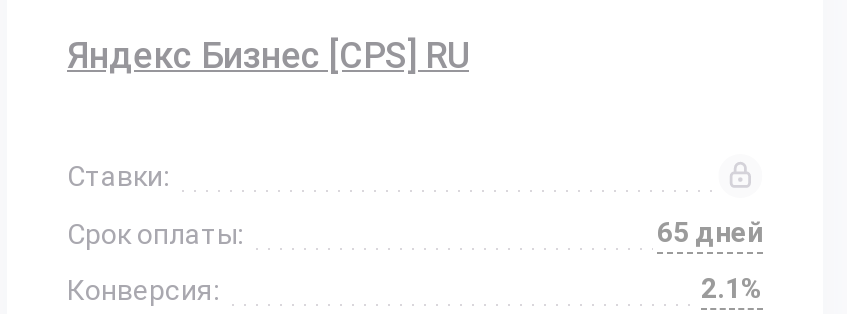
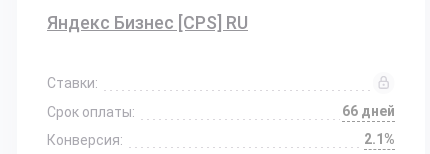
- 65 дней
+ 66 дней
